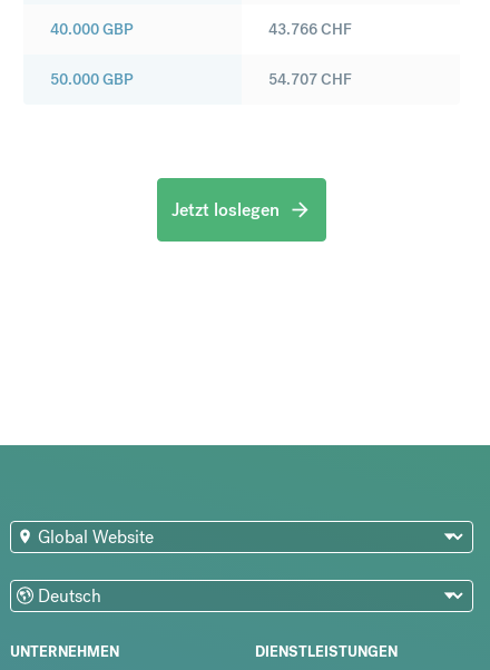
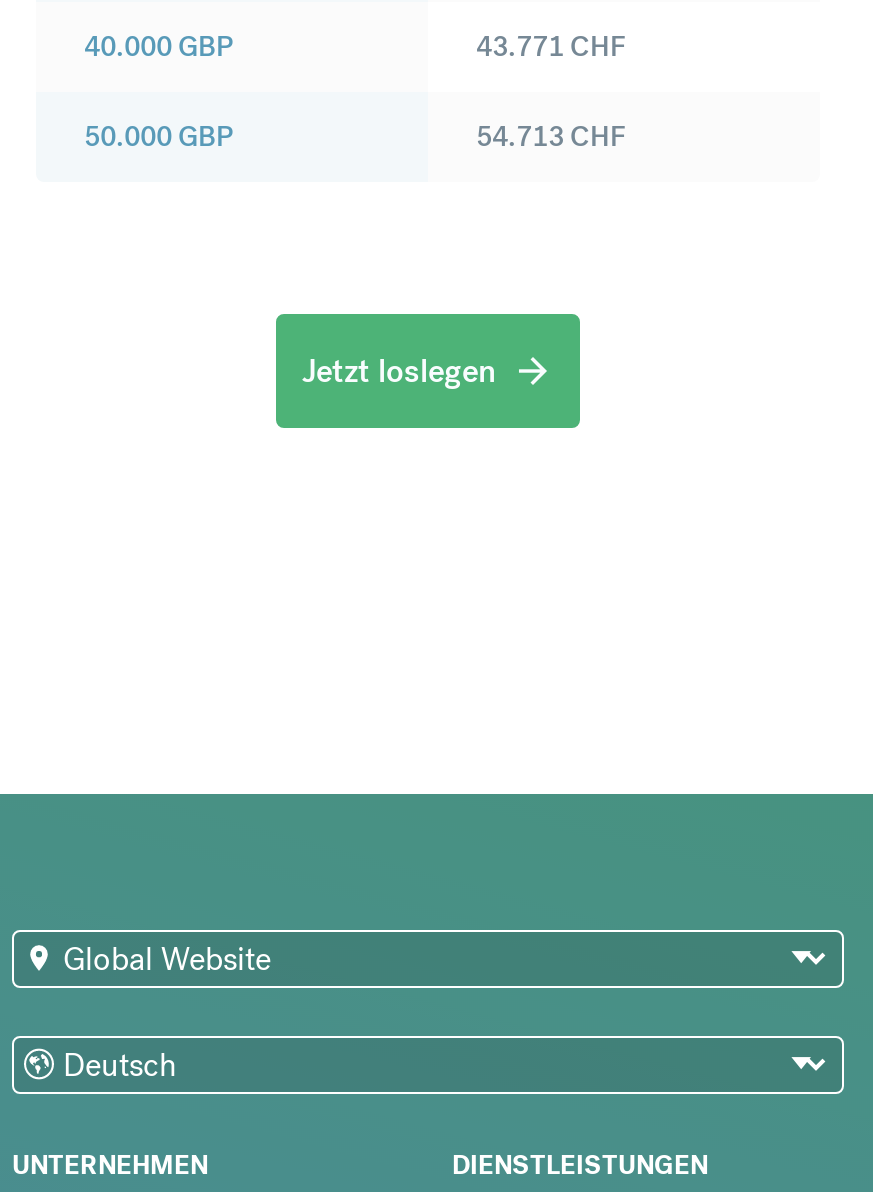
- 43.766 CHF
+ 43.771 CHF

- 54.707 CHF
+ 54.713 CHF
